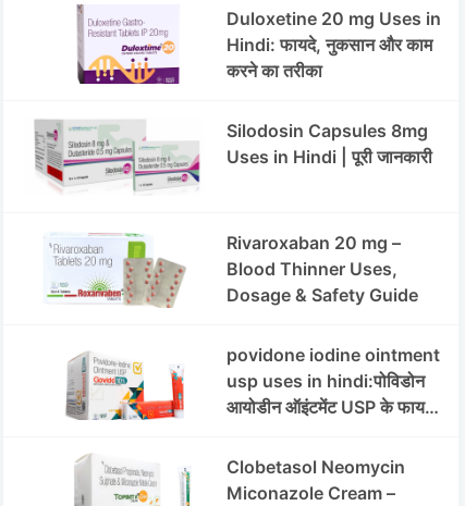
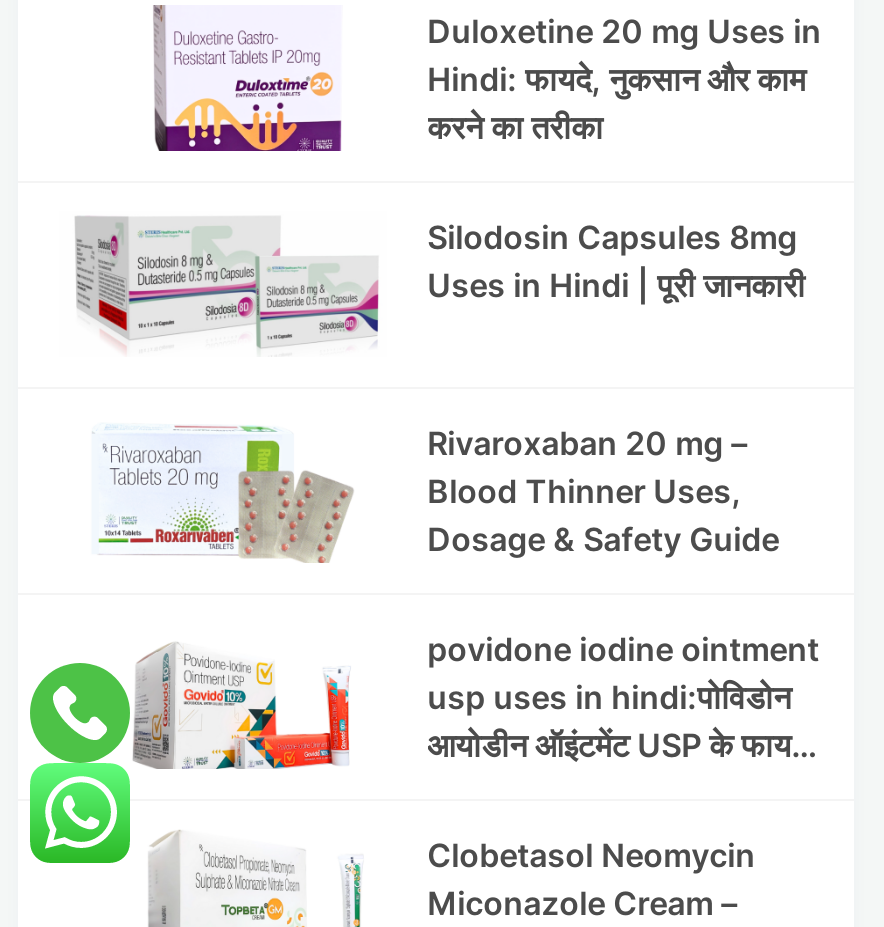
+ [image]
